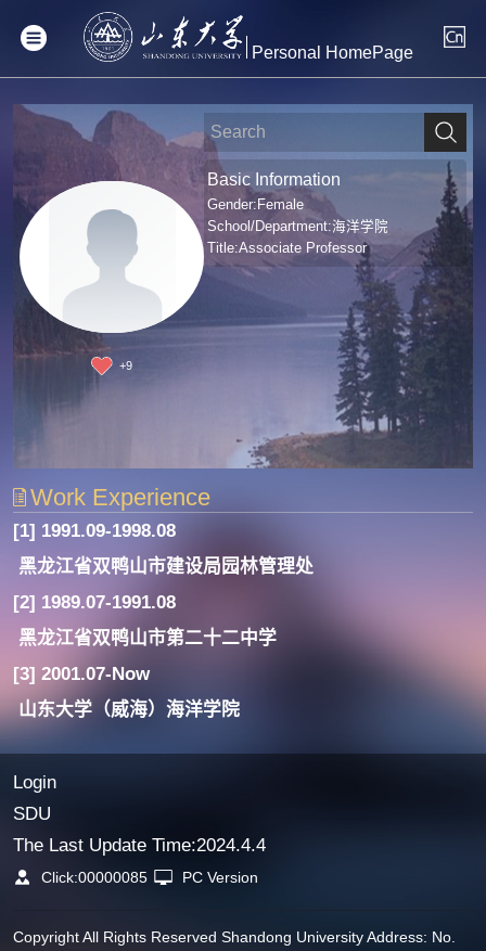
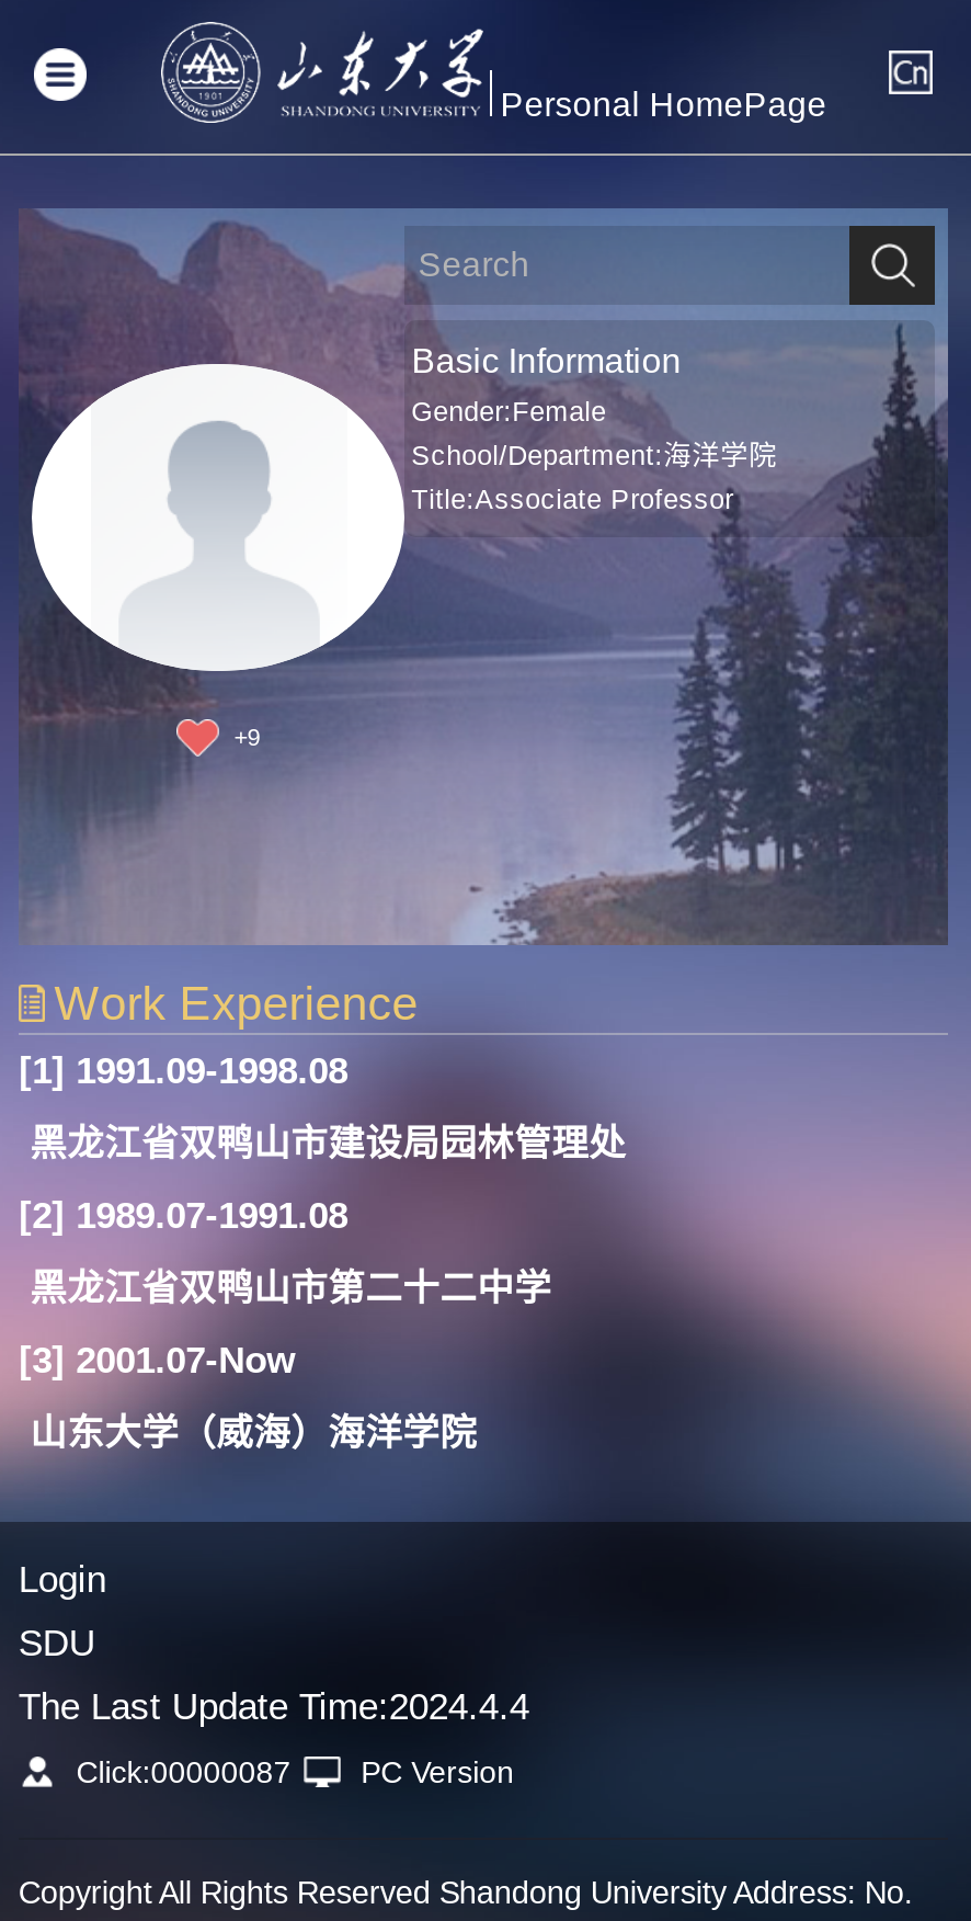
- Click:00000085 PC Version
+ Click:00000087 PC Version
